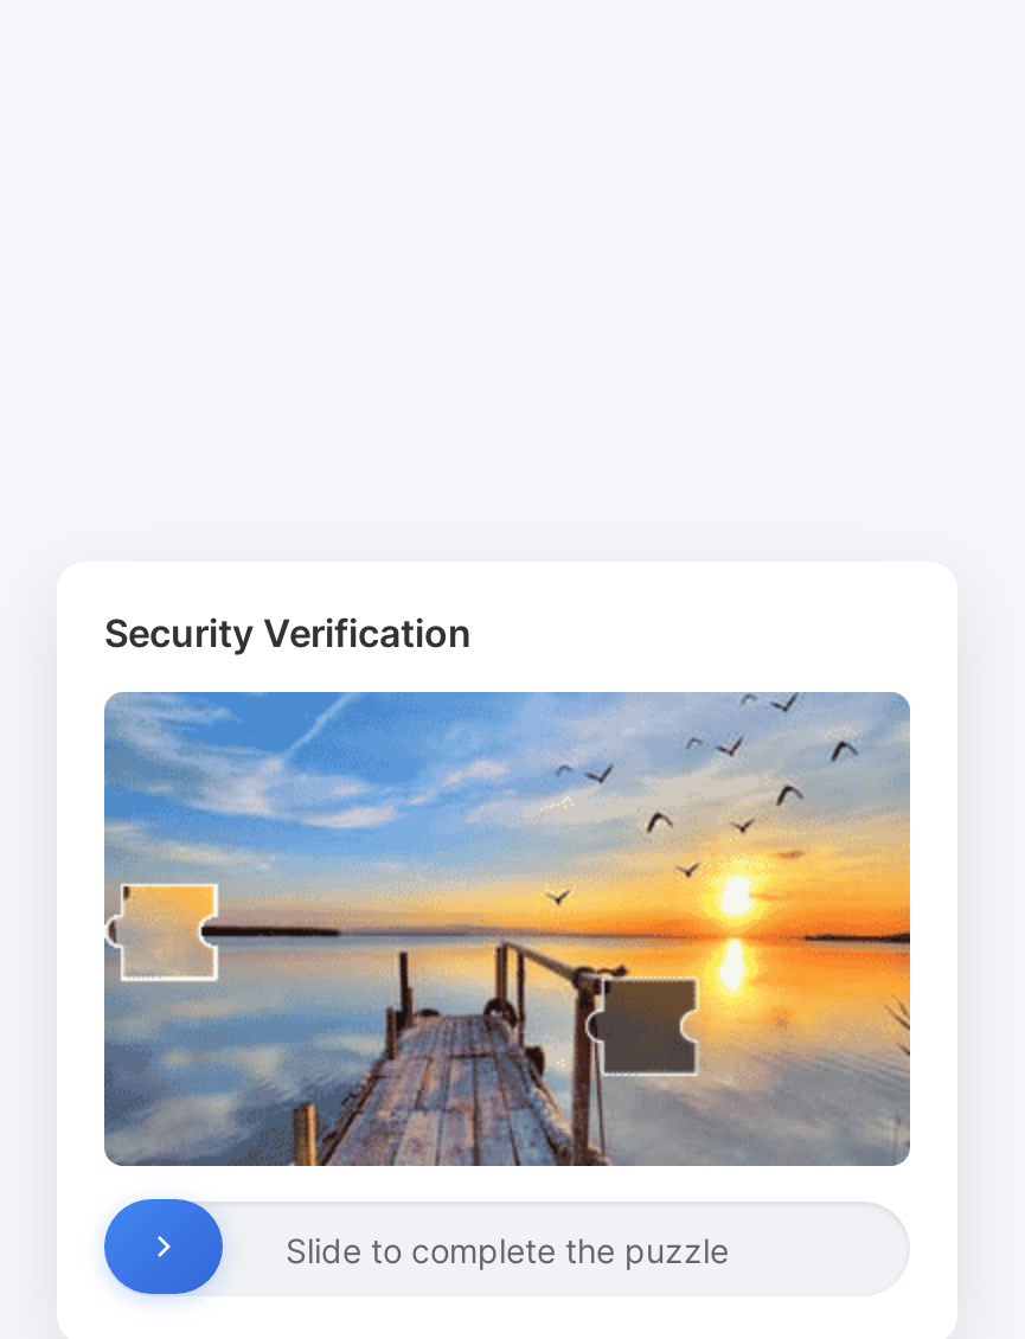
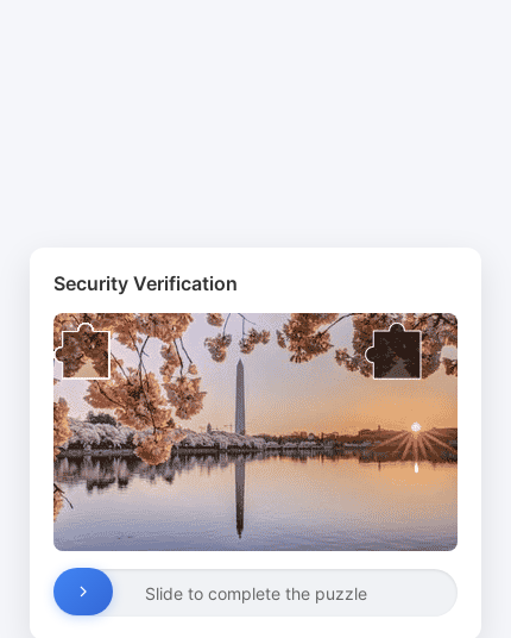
- [image]
+ [image]
